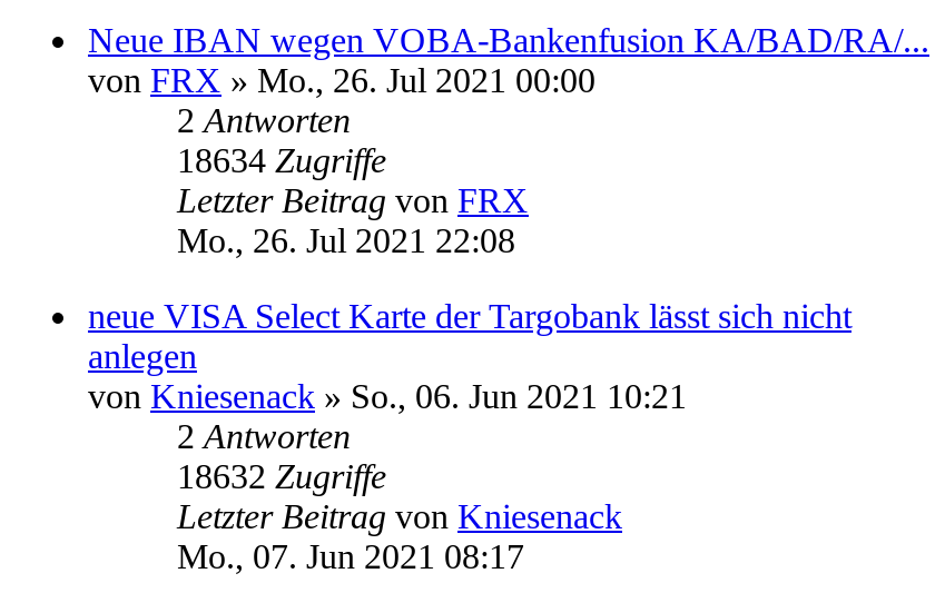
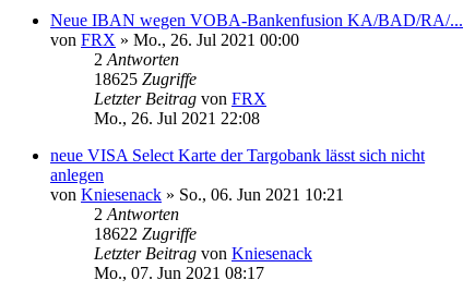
- 18634 Zugriffe
+ 18625 Zugriffe

- 18632 Zugriffe
+ 18622 Zugriffe
